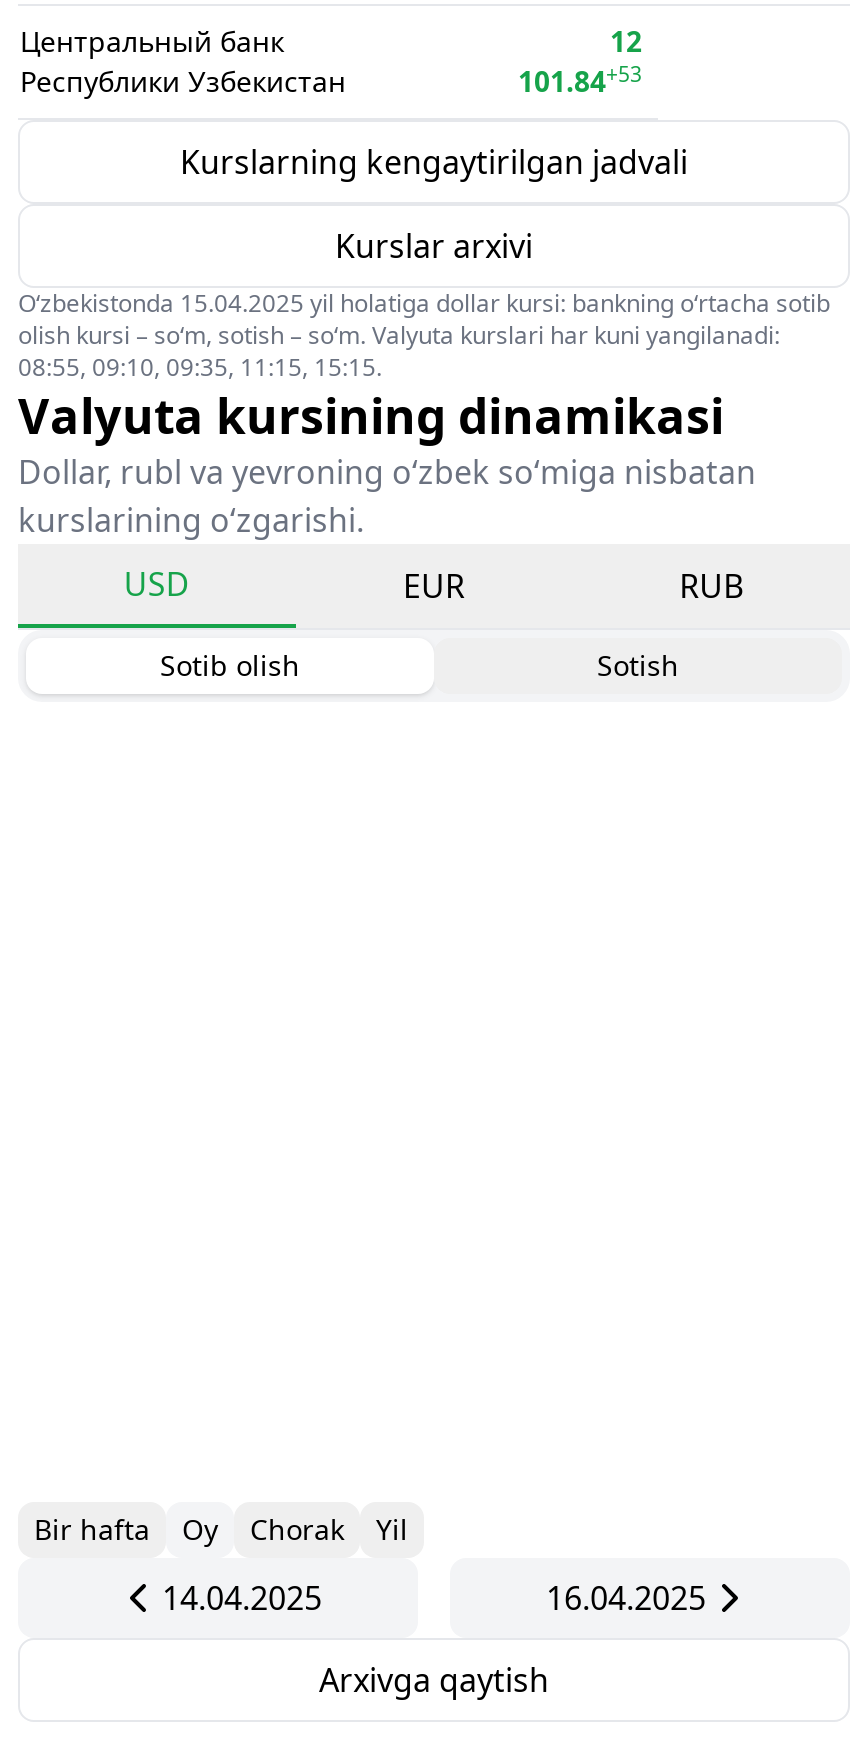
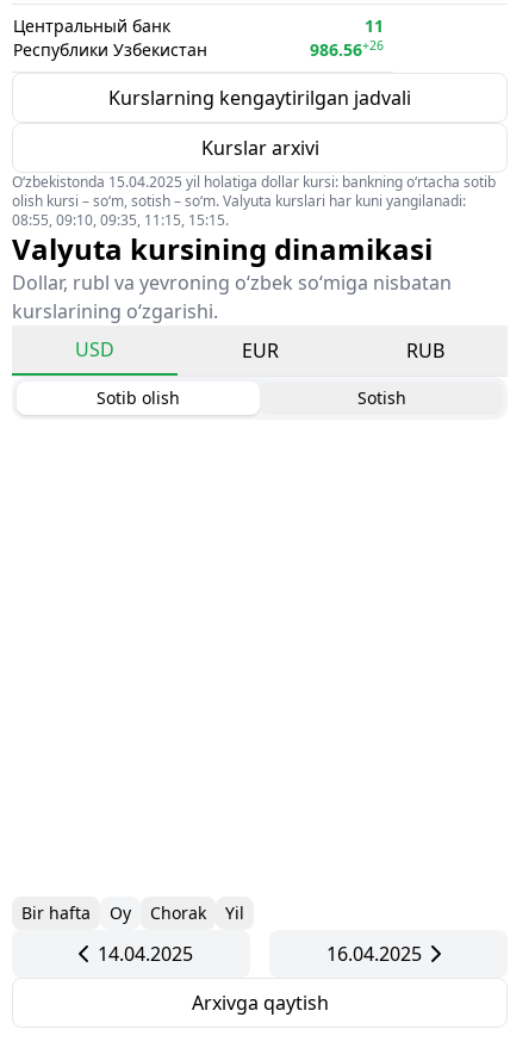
- 12
+ 11

- 101.84+53
+ 986.56+26
